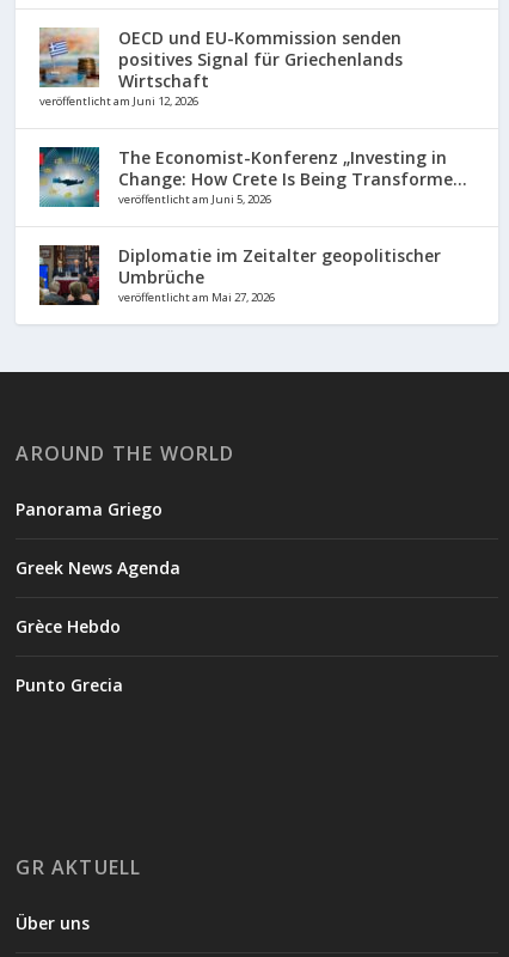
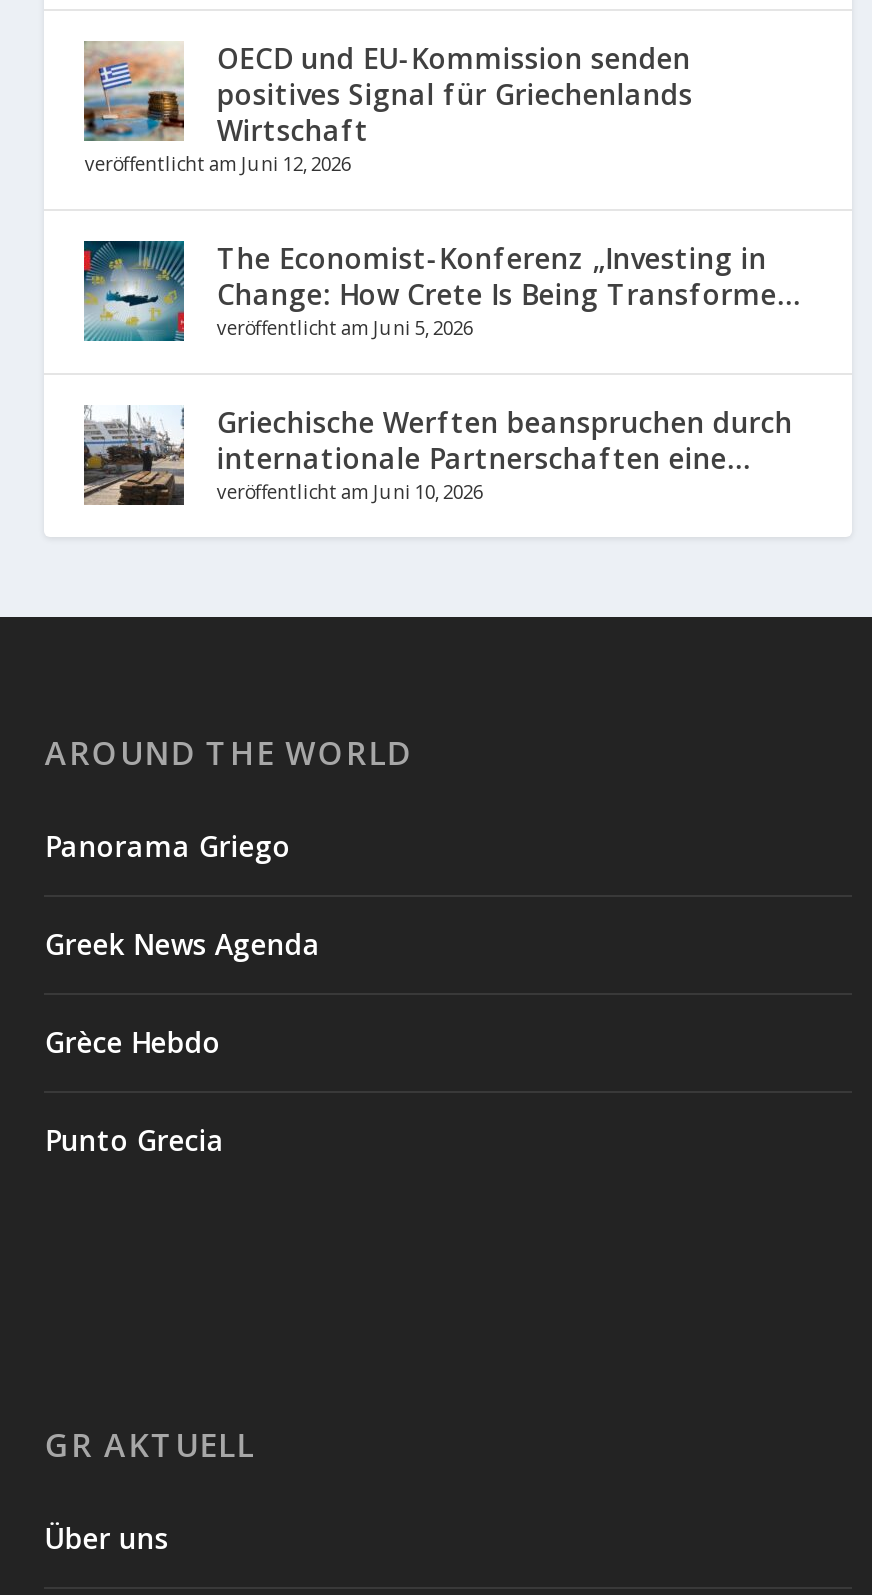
- [image]
- Diplomatie im Zeitalter geopolitischer
- Umbrüche
- veröffentlicht am Mai 27, 2026
+ [image]
+ Griechische Werften beanspruchen durch
+ internationale Partnerschaften eine...
+ veröffentlicht am Juni 10, 2026
